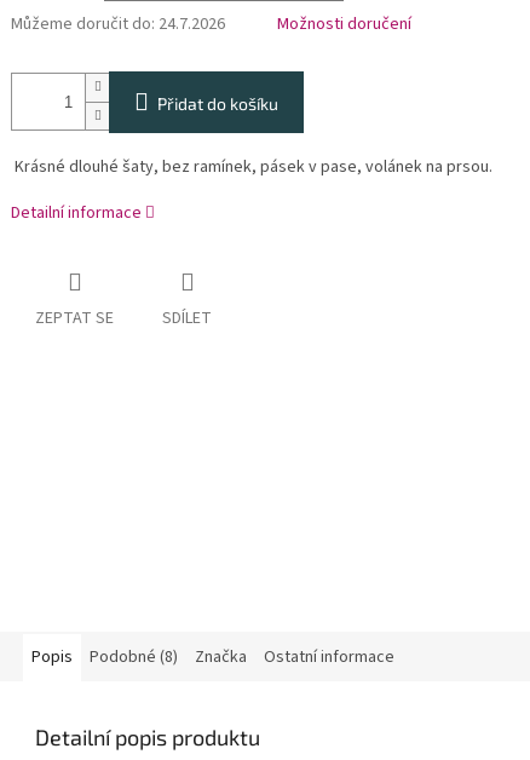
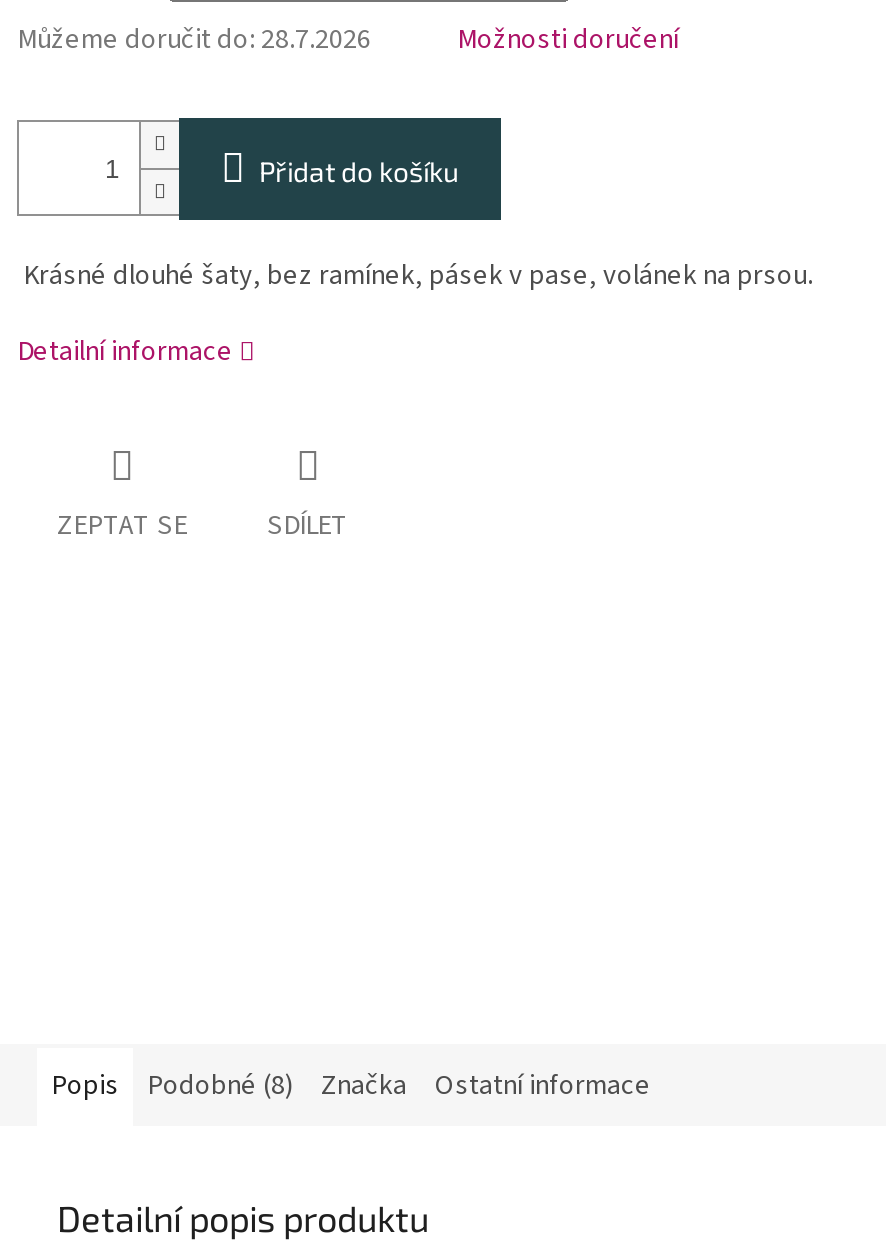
- Můžeme doručit do: 24.7.2026
+ Můžeme doručit do: 28.7.2026
